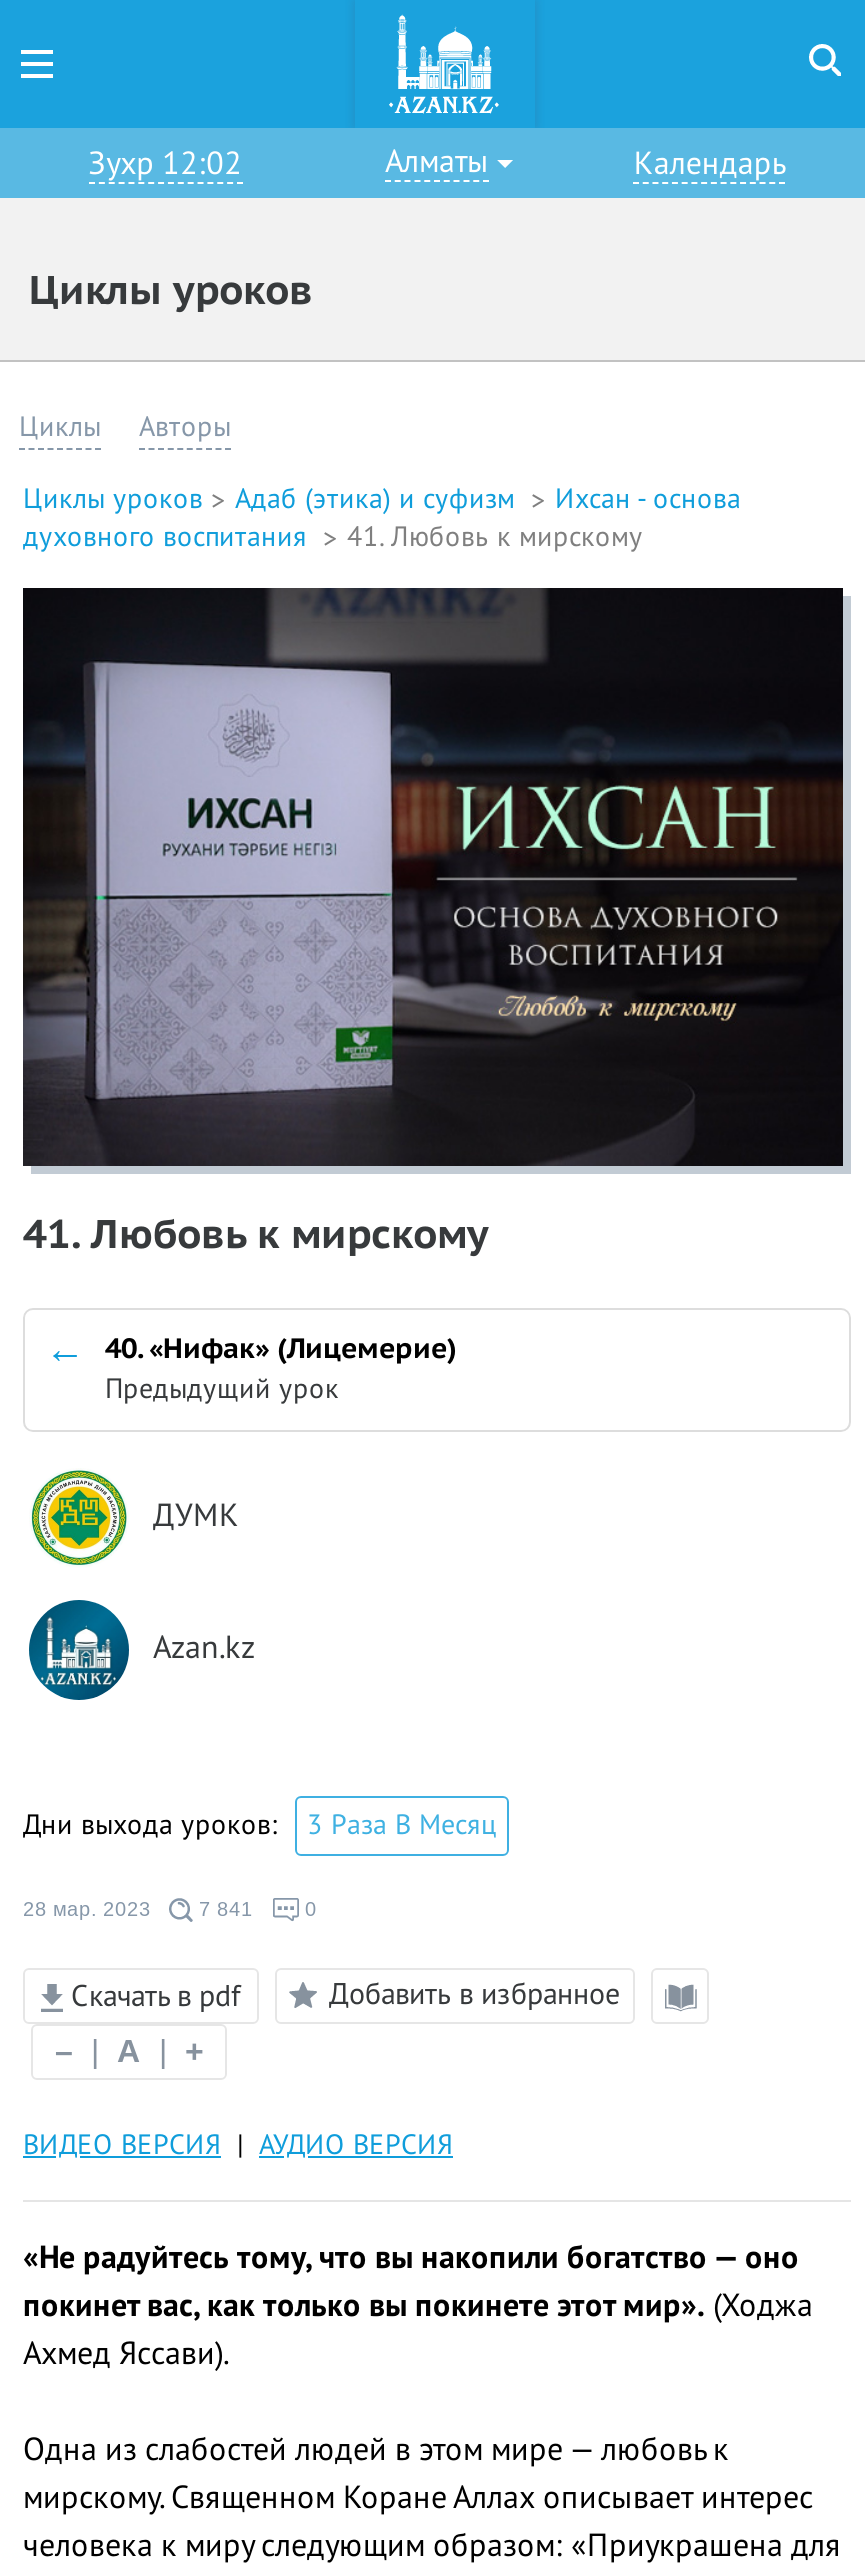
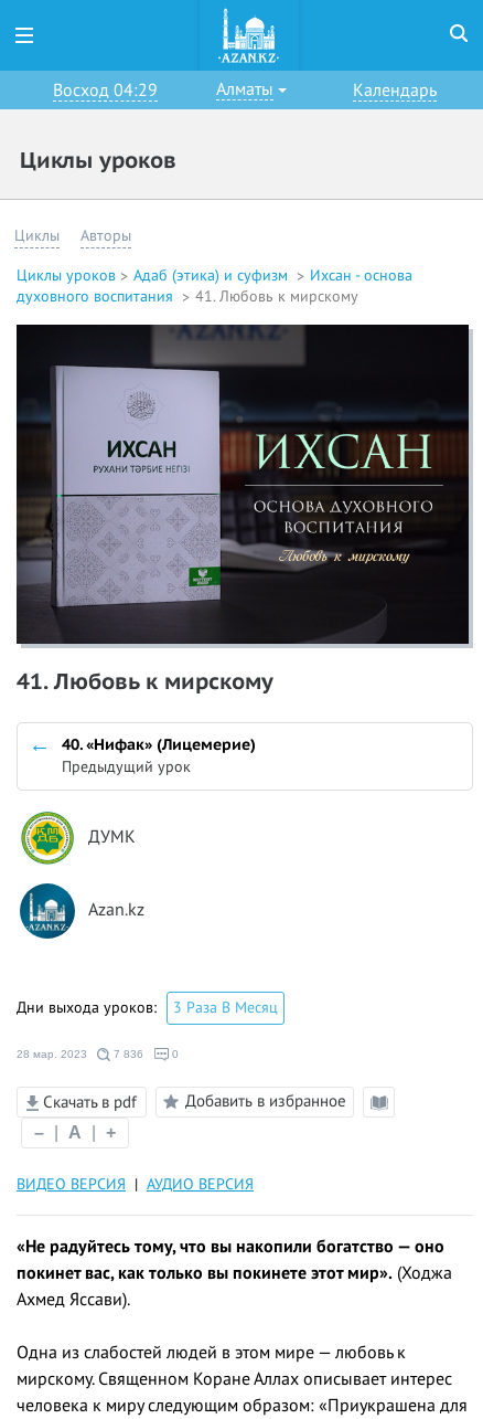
- Зухр 12:02
+ Восход 04:29

- 28 мар. 2023 7 841
+ 28 мар. 2023 7 836
